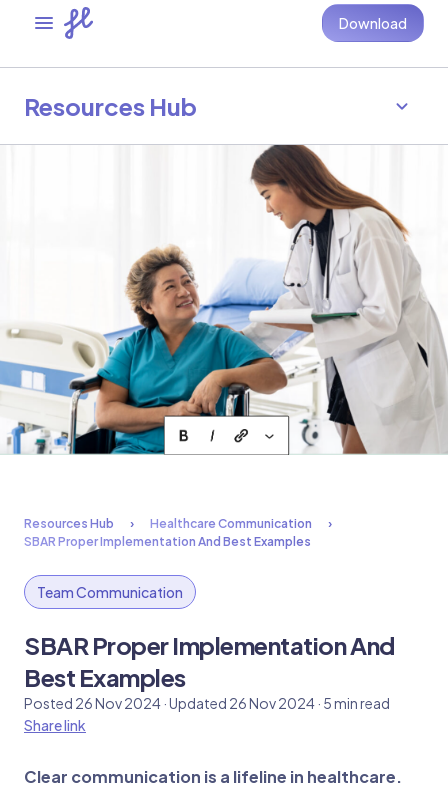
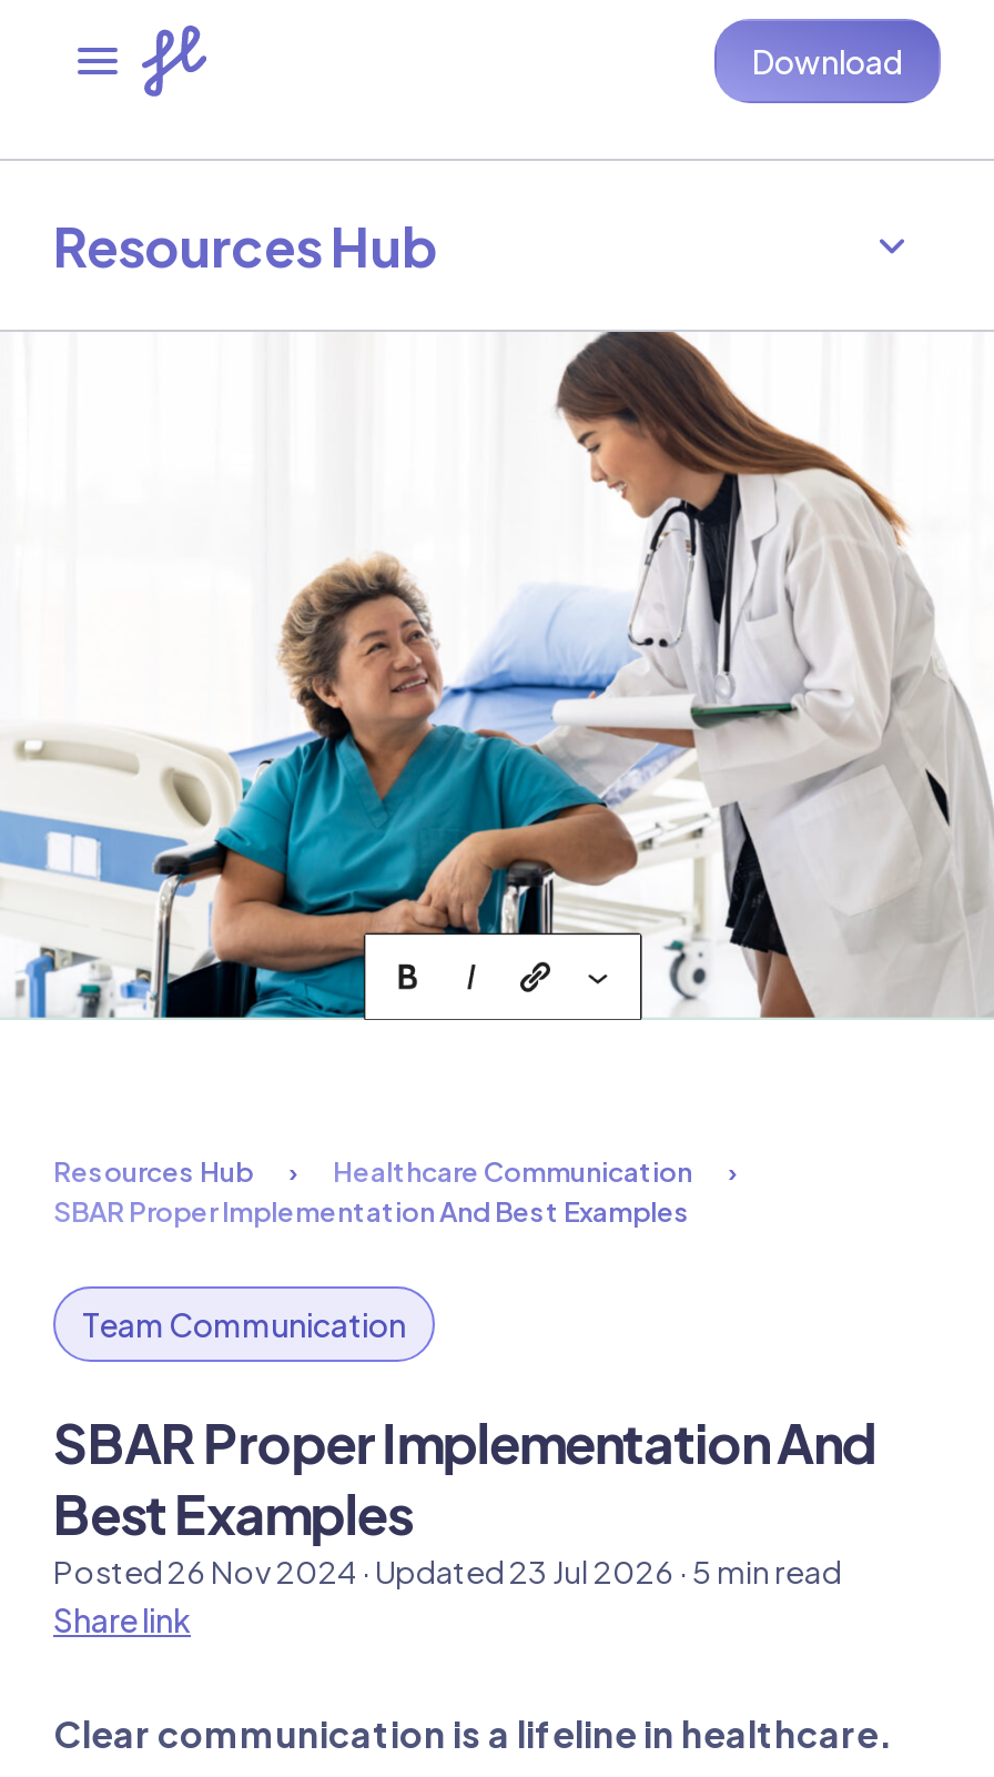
- Posted 26 Nov 2024 · Updated 26 Nov 2024 · 5 min read
+ Posted 26 Nov 2024 · Updated 23 Jul 2026 · 5 min read
